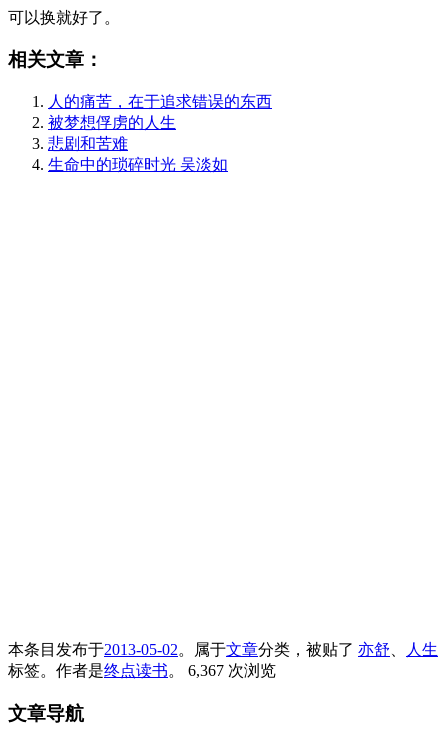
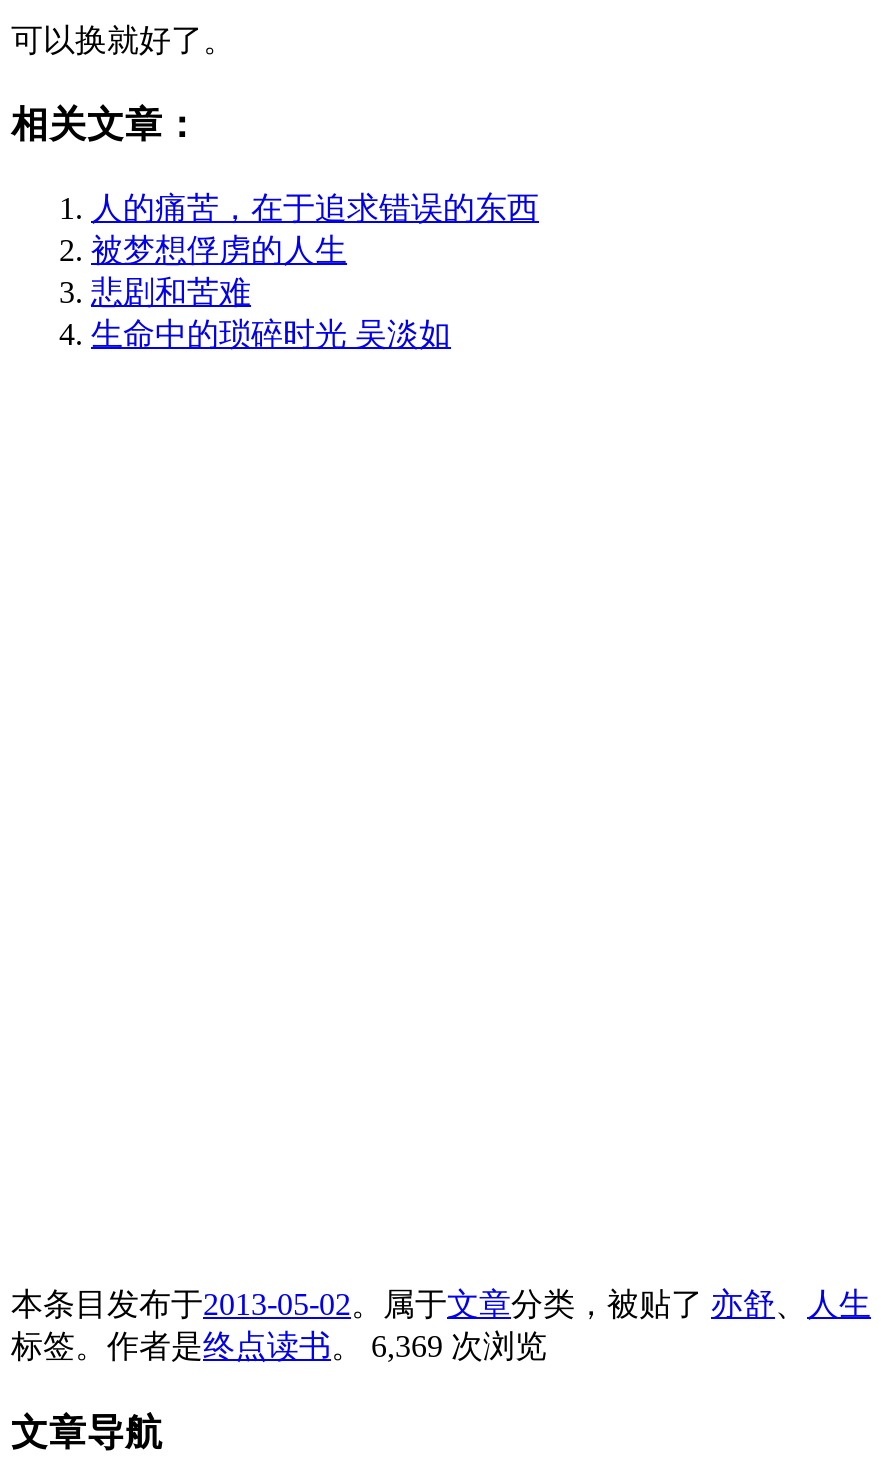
- 标签。作者是终点读书。6,367 次浏览
+ 标签。作者是终点读书。6,369 次浏览
